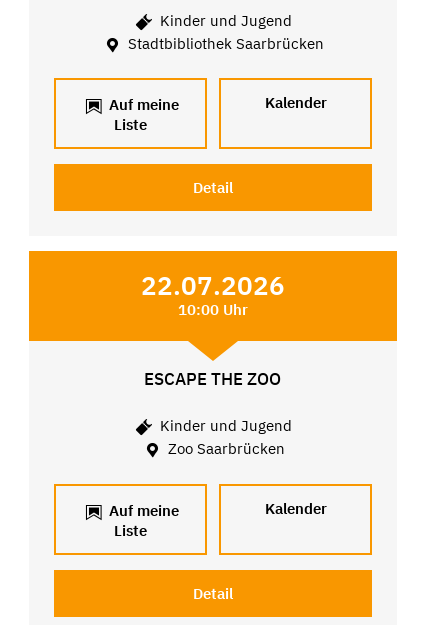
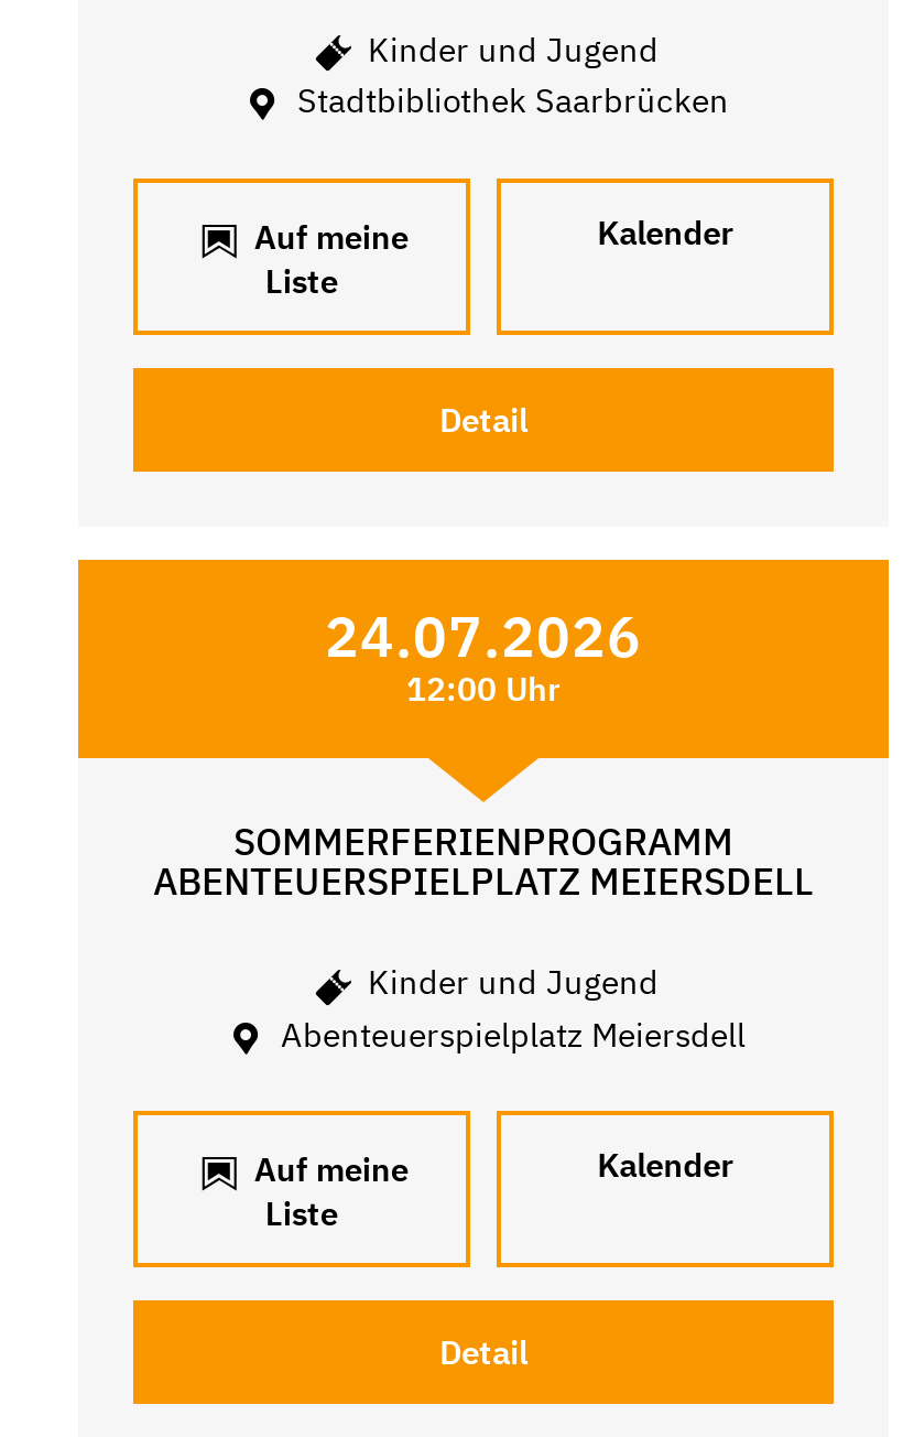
- 22.07.2026
- 10:00 Uhr
+ 24.07.2026
+ 12:00 Uhr

- ESCAPE THE ZOO
+ SOMMERFERIENPROGRAMM
+ ABENTEUERSPIELPLATZ MEIERSDELL

- Zoo Saarbrücken
+ Abenteuerspielplatz Meiersdell
